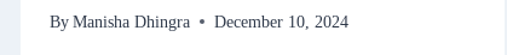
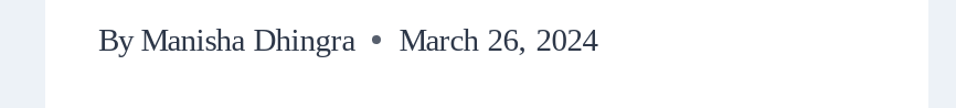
- By Manisha Dhingra December 10, 2024
+ By Manisha Dhingra March 26, 2024
